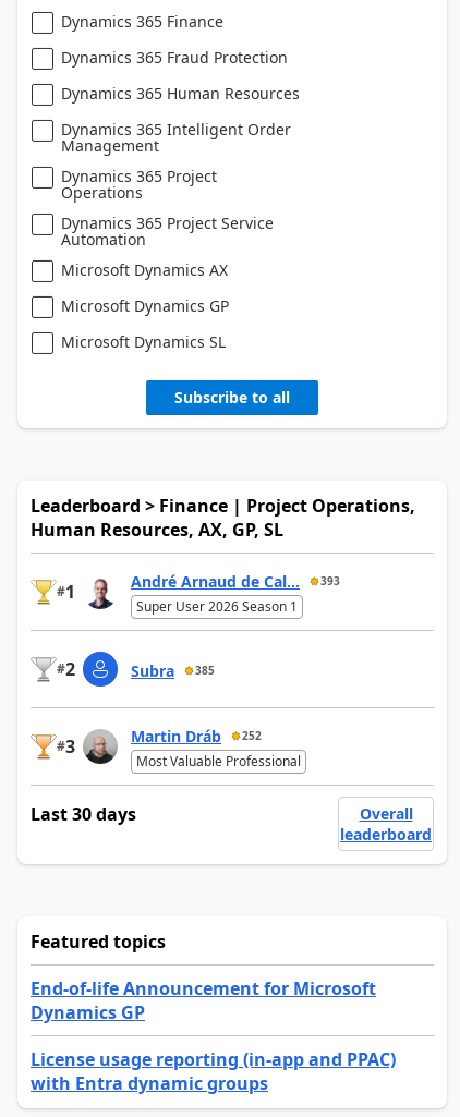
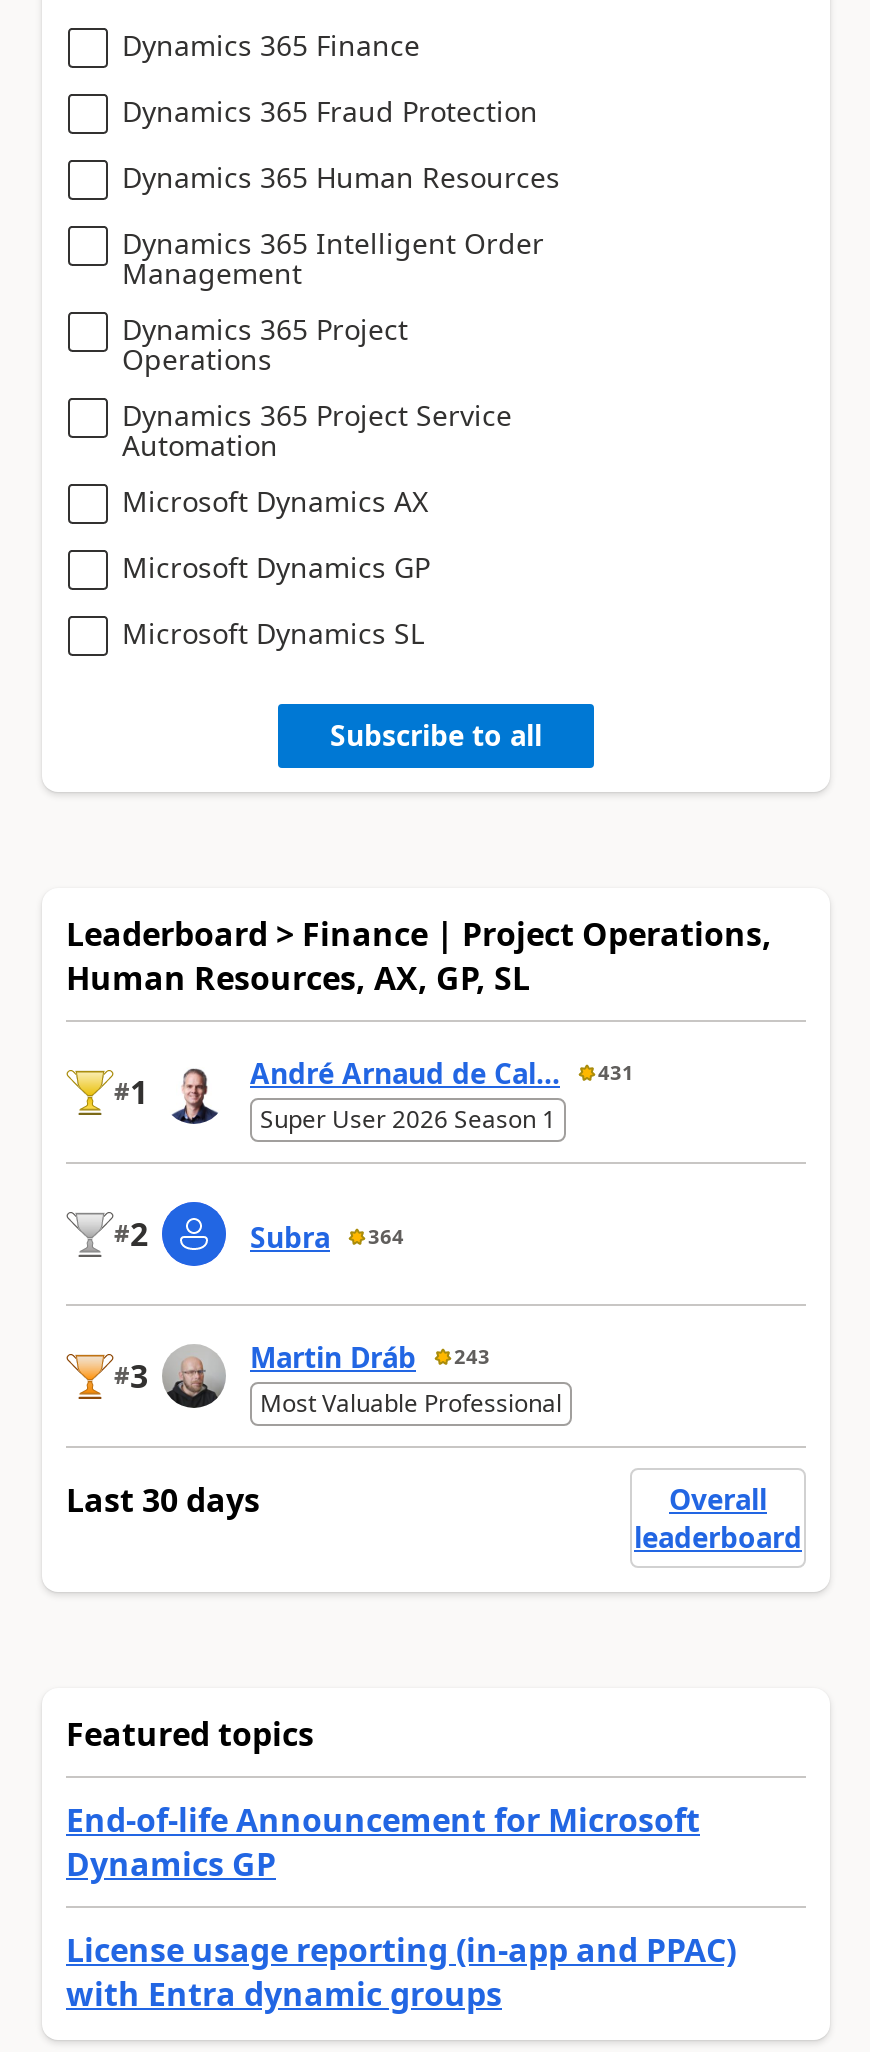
- André Arnaud de Cal... 393
+ André Arnaud de Cal... 431

- Subra 385
+ Subra 364

- Martin Dráb 252
+ Martin Dráb 243
